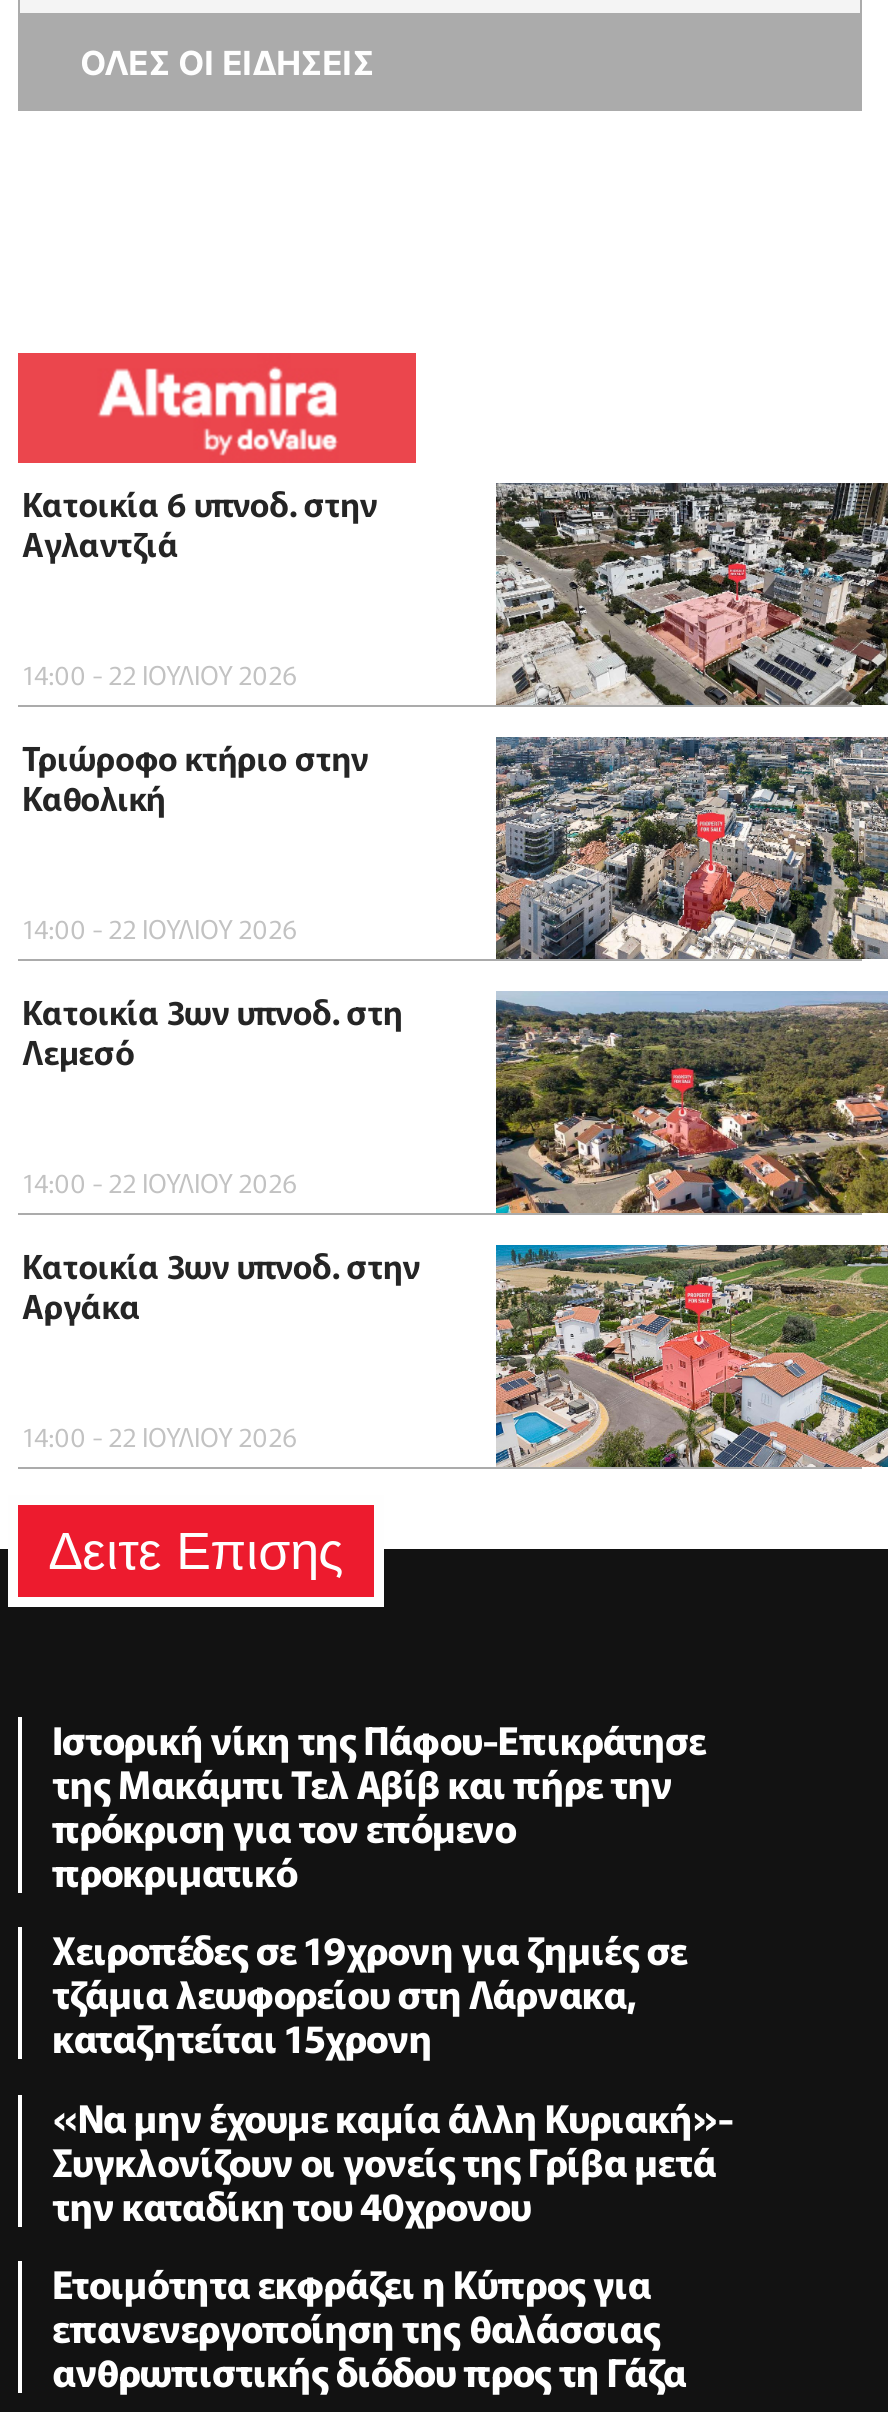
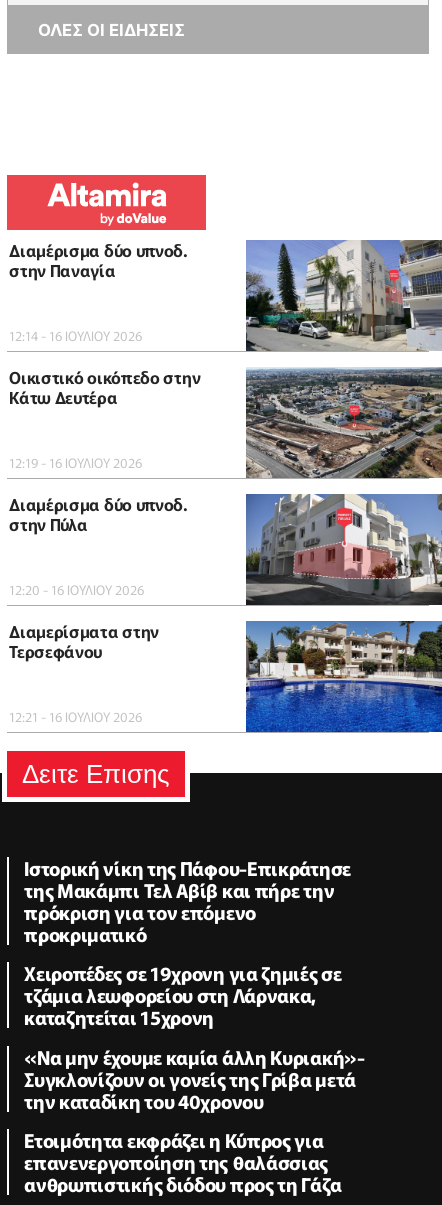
- Κατοικία 6 υπνοδ. στην
- Αγλαντζιά
+ Διαμέρισμα δύο υπνοδ.
+ στην Παναγία

- [image]
+ [image]

- 14:00 - 22 ΙΟΥΛΙΟΥ 2026
+ 12:14 - 16 ΙΟΥΛΙΟΥ 2026

- Τριώροφο κτήριο στην
- Καθολική
+ Οικιστικό οικόπεδο στην
+ Κάτω Δευτέρα

- [image]
+ [image]

- 14:00 - 22 ΙΟΥΛΙΟΥ 2026
+ 12:19 - 16 ΙΟΥΛΙΟΥ 2026

- Κατοικία 3ων υπνοδ. στη
- Λεμεσό
+ Διαμέρισμα δύο υπνοδ.
+ στην Πύλα

- [image]
+ [image]

- 14:00 - 22 ΙΟΥΛΙΟΥ 2026
+ 12:20 - 16 ΙΟΥΛΙΟΥ 2026

- Κατοικία 3ων υπνοδ. στην
- Αργάκα
+ Διαμερίσματα στην
+ Τερσεφάνου

- [image]
+ [image]

- 14:00 - 22 ΙΟΥΛΙΟΥ 2026
+ 12:21 - 16 ΙΟΥΛΙΟΥ 2026
